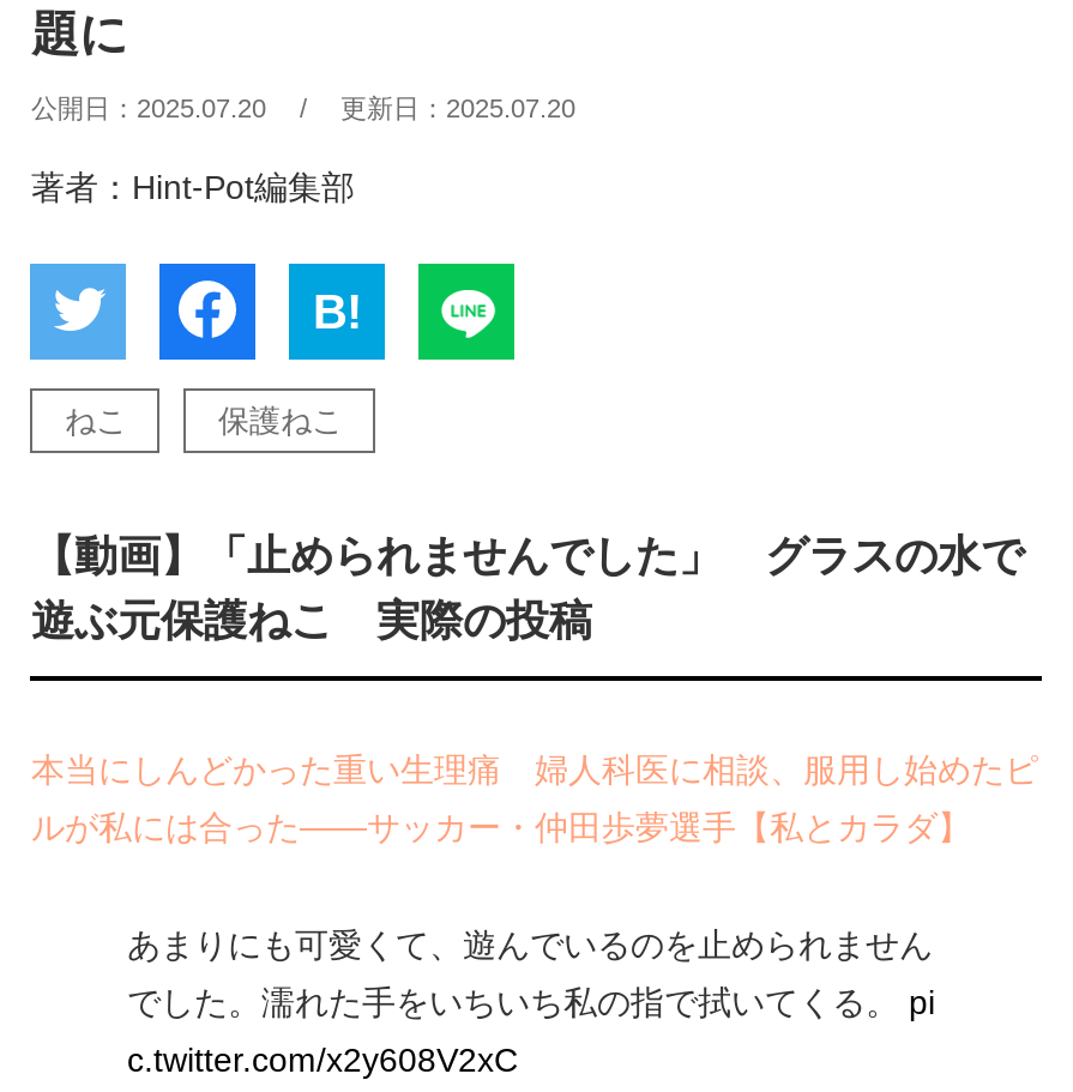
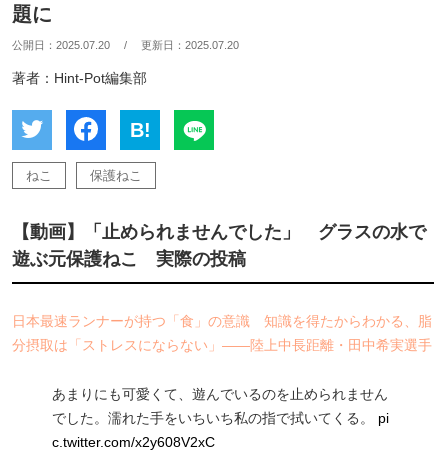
- 本当にしんどかった重い生理痛 婦人科医に相談、服用し始めたピ
+ 日本最速ランナーが持つ「食」の意識 知識を得たからわかる、脂

- ルが私には合った――サッカー・仲田歩夢選手【私とカラダ】
+ 分摂取は「ストレスにならない」――陸上中長距離・田中希実選手
